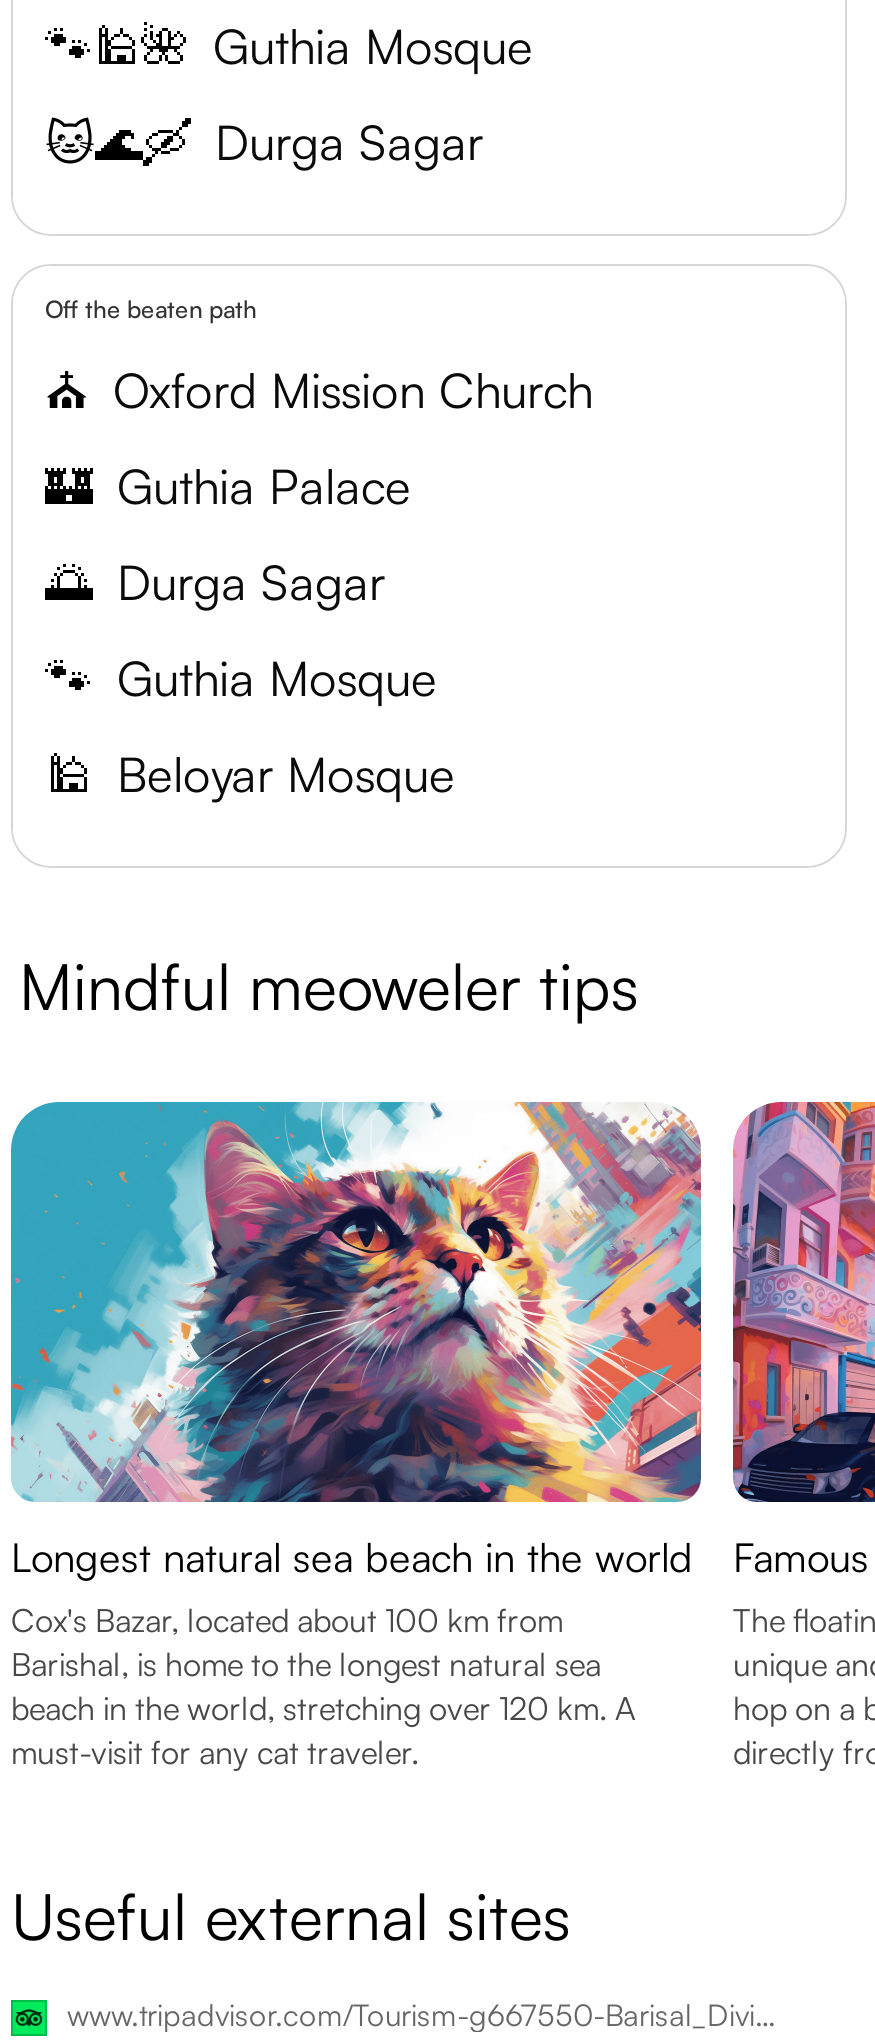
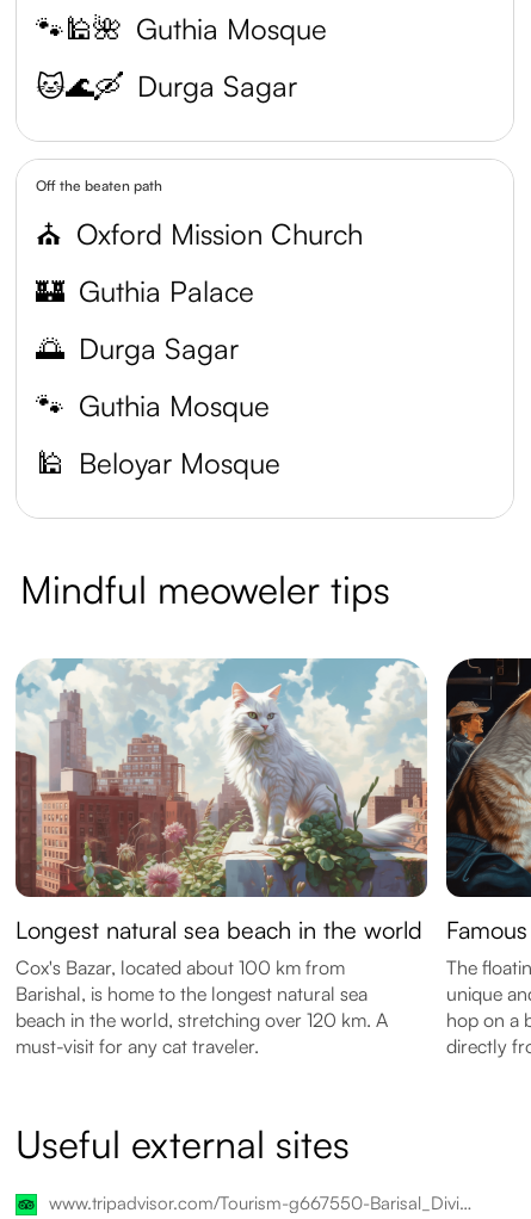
- [image]
+ [image]

- [image]
+ [image]
